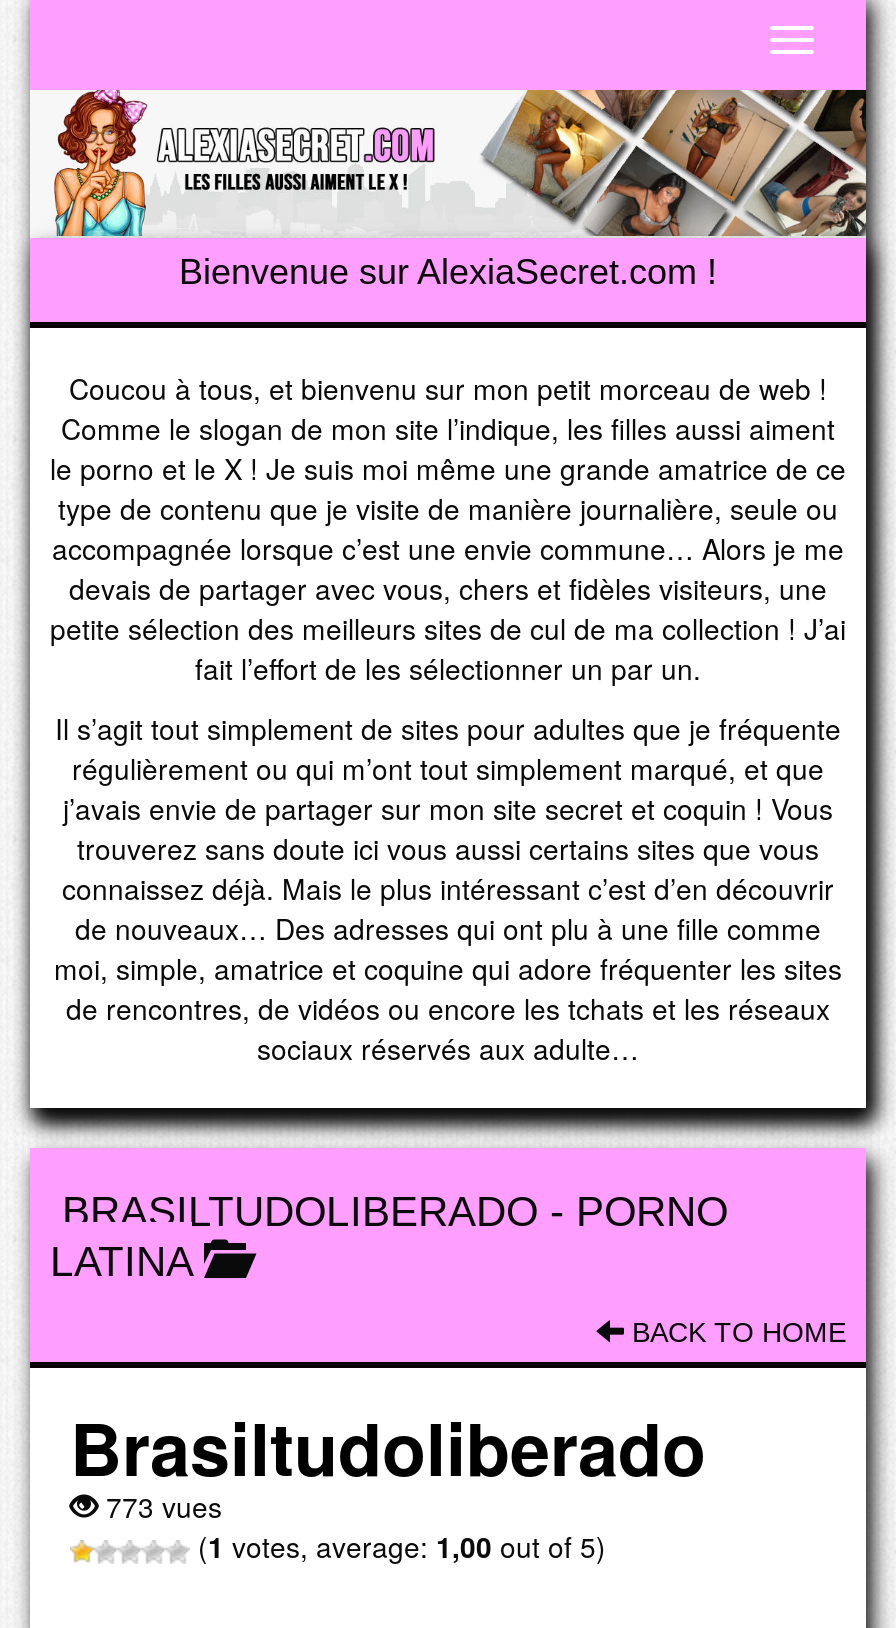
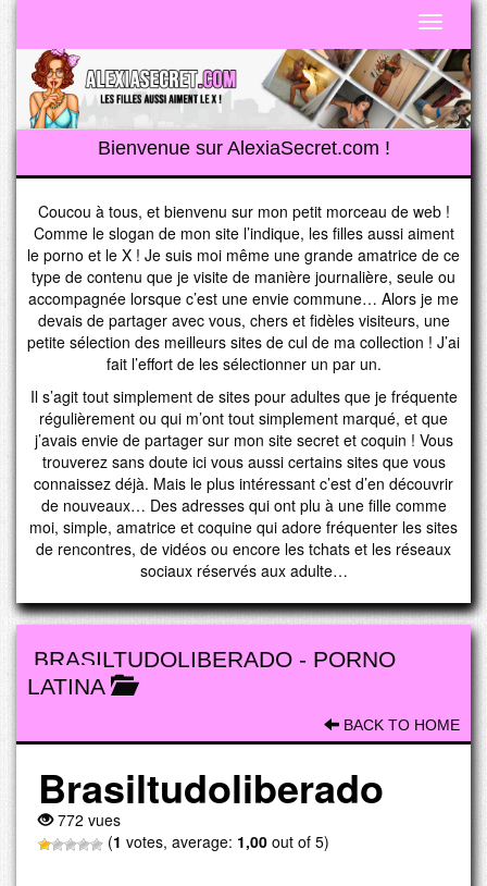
- 773 vues
+ 772 vues
